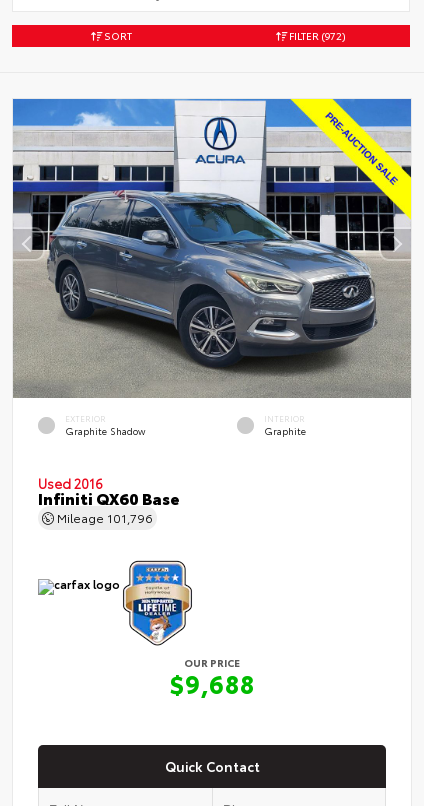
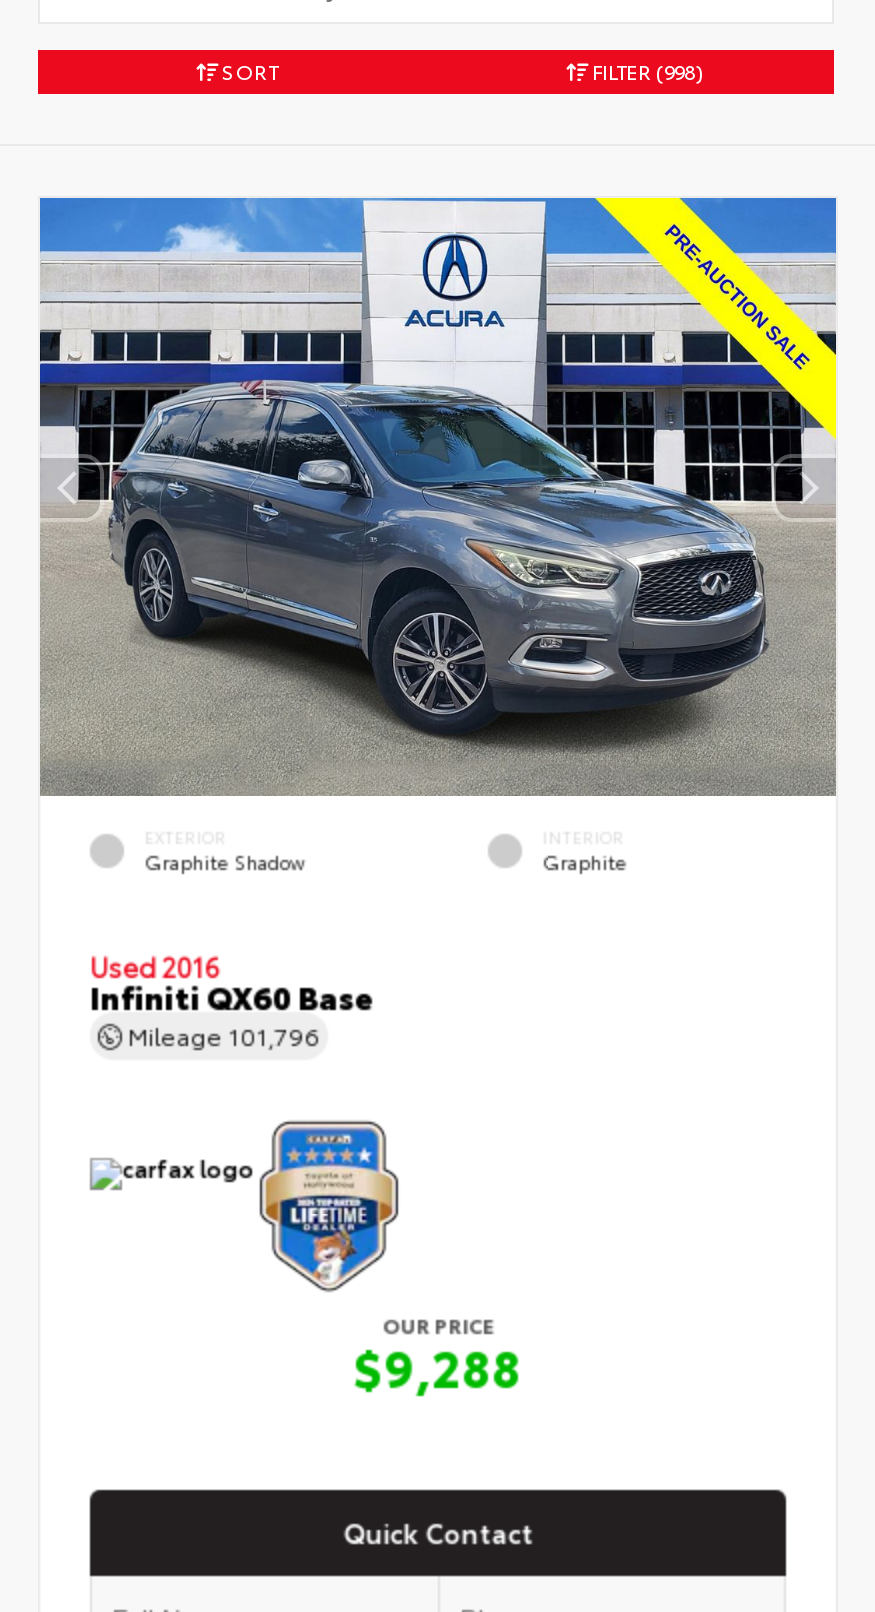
- FILTER (972)
+ FILTER (998)

- $9,688
+ $9,288
